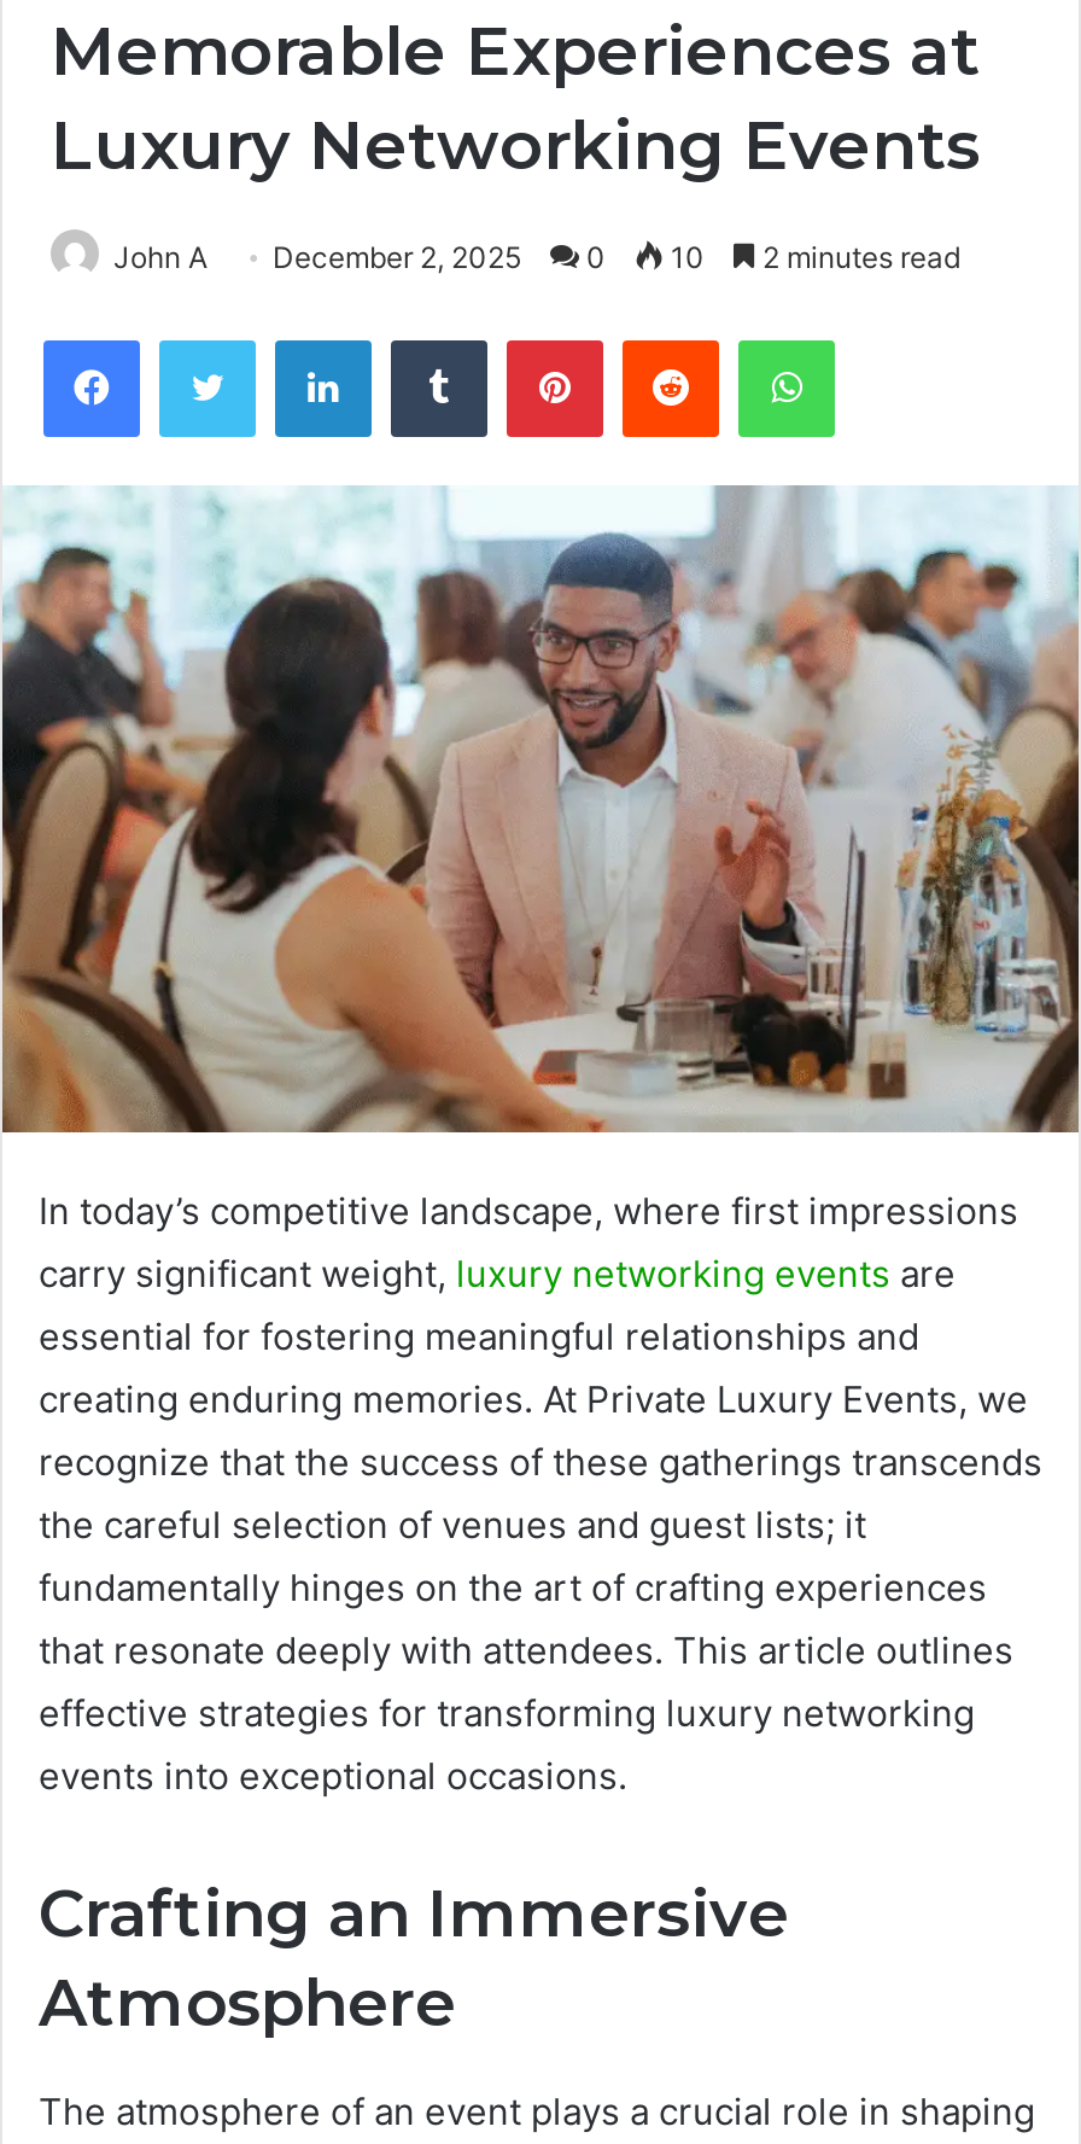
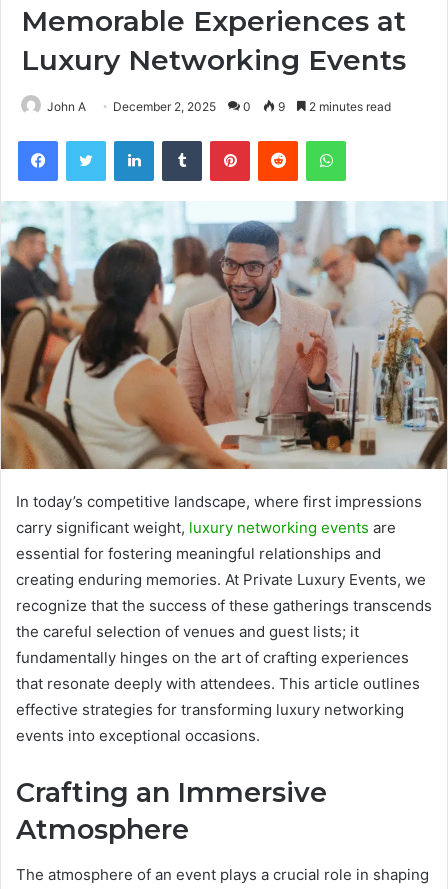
- John A December 2, 2025 0 10 2 minutes read
+ John A December 2, 2025 0 9 2 minutes read
